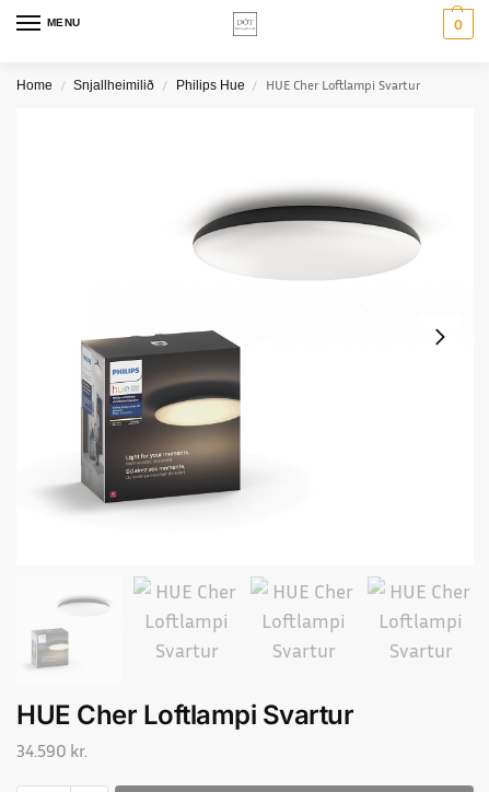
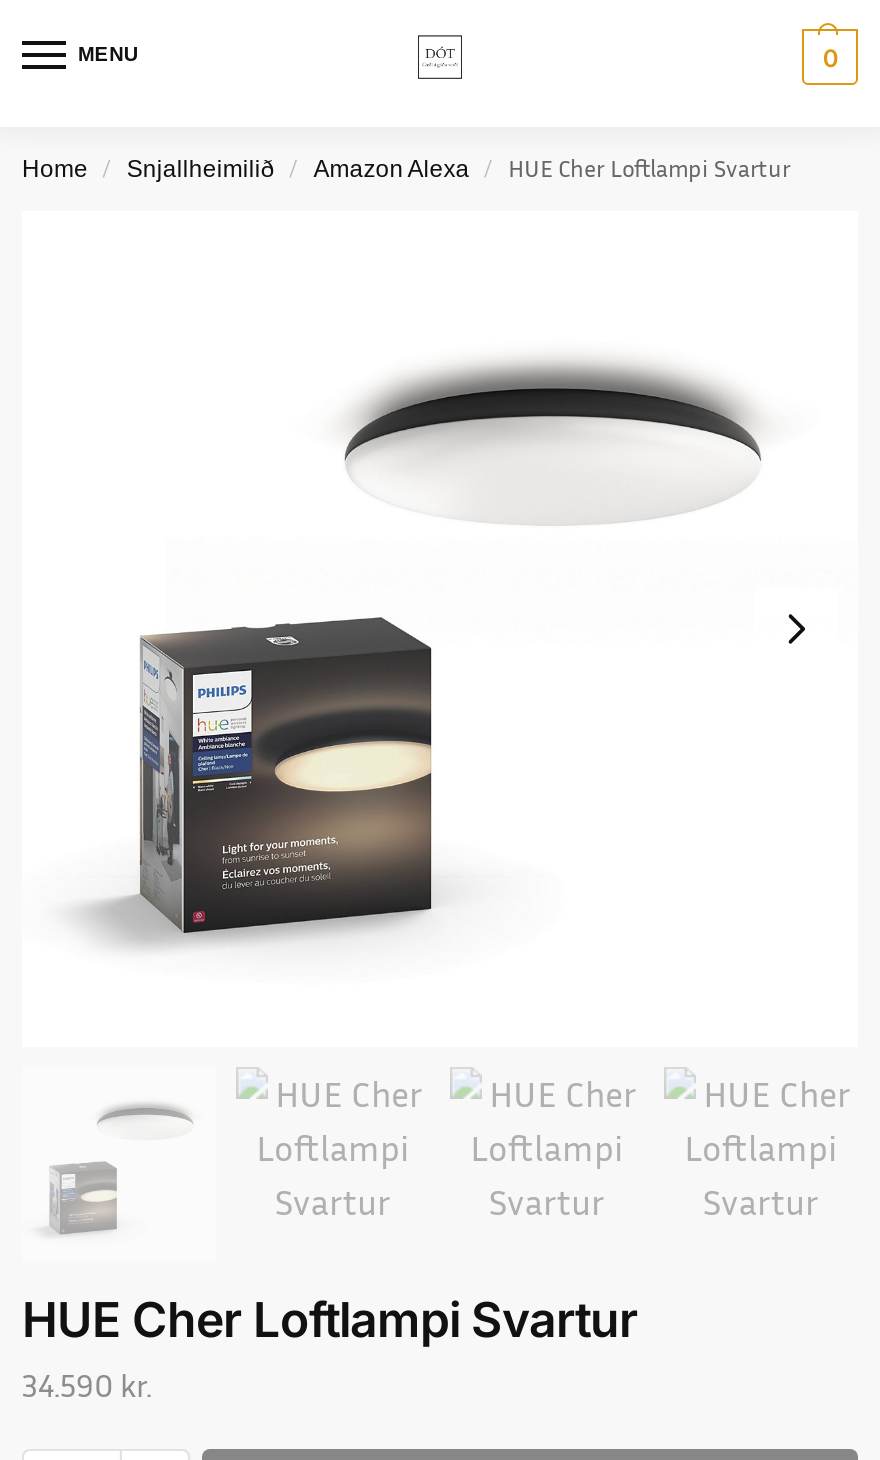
- Philips Hue
+ Amazon Alexa
